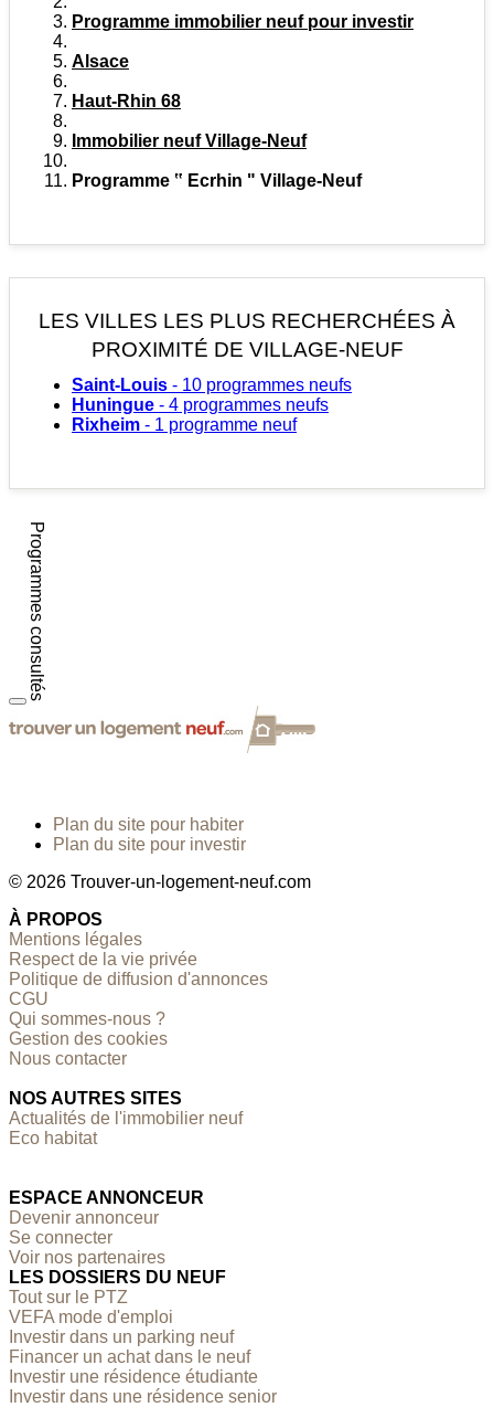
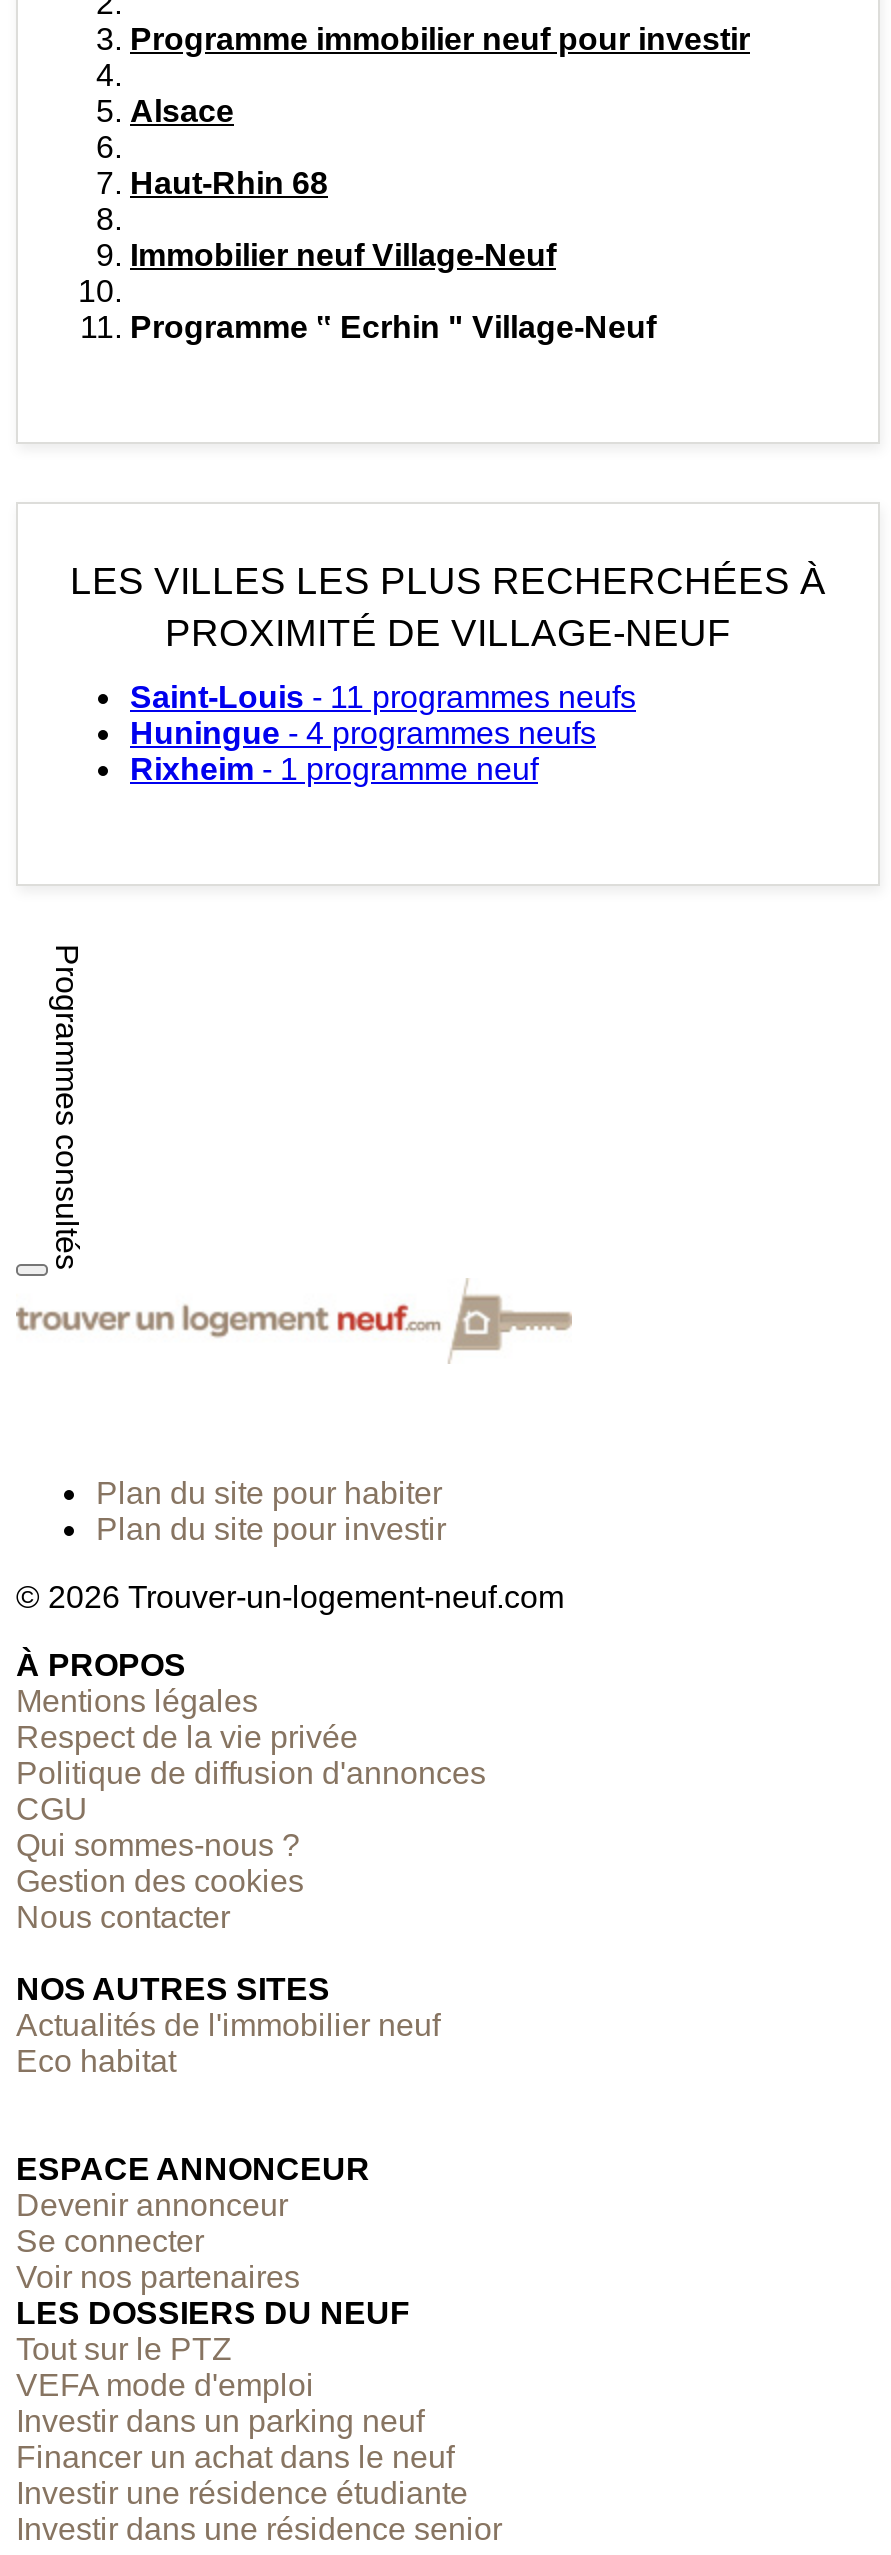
- Saint-Louis - 10 programmes neufs
+ Saint-Louis - 11 programmes neufs
